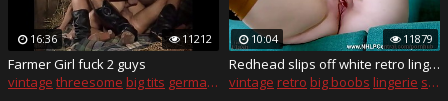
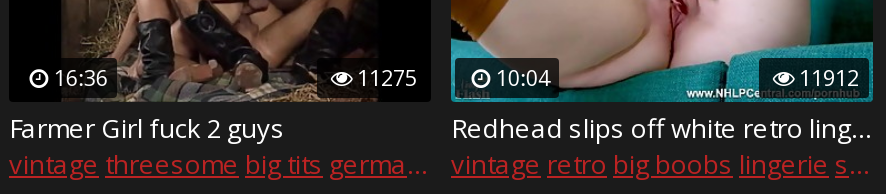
- 11212
+ 11275

- 11879
+ 11912
